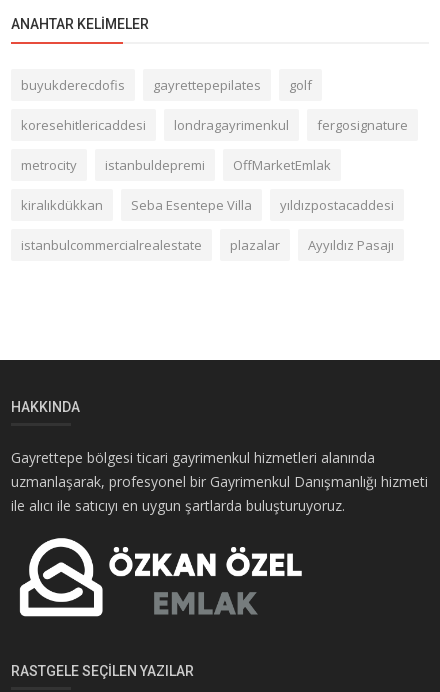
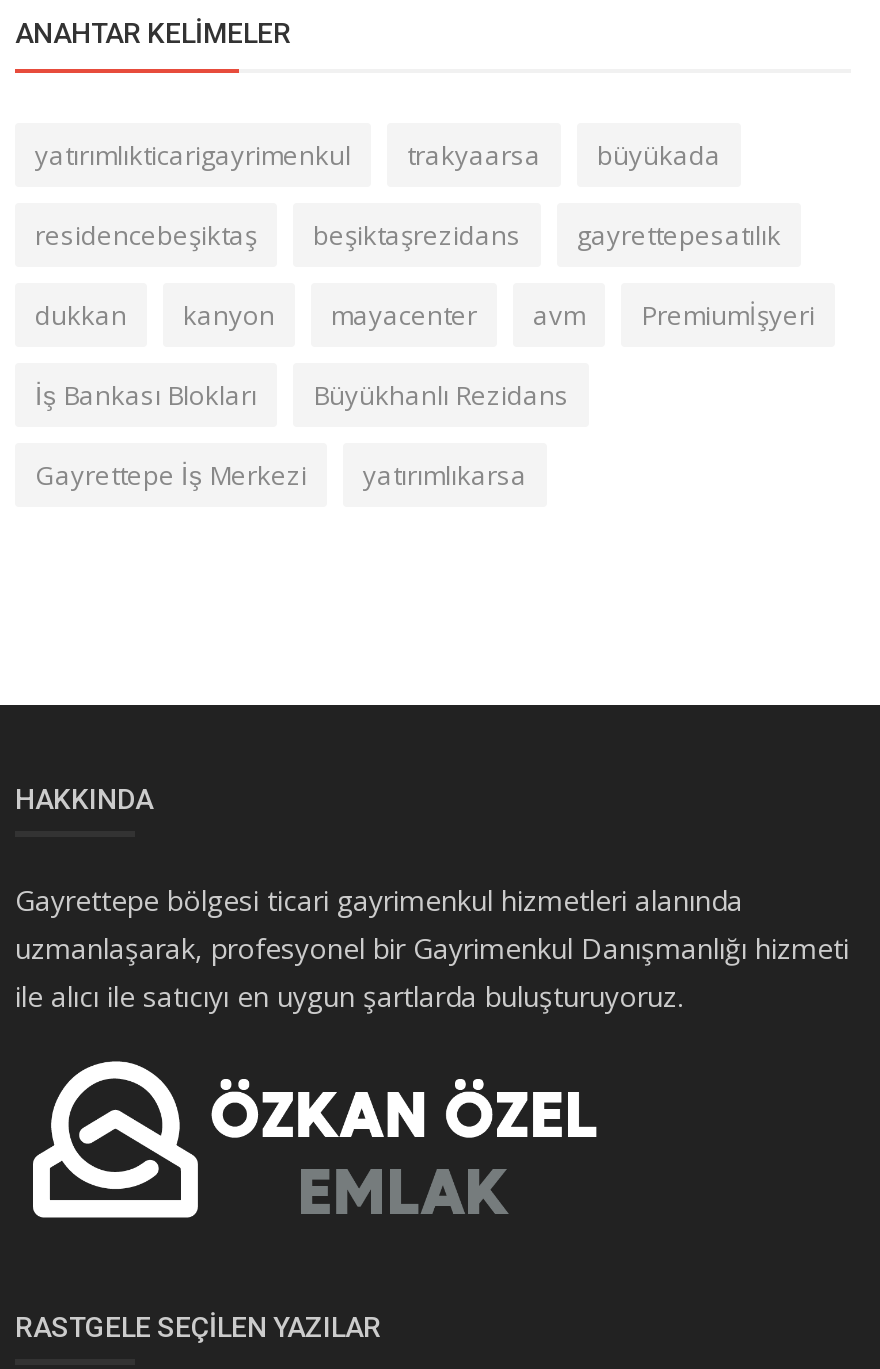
- buyukderecdofis
- gayrettepepilates
- golf
+ yatırımlıkticarigayrimenkul
+ trakyaarsa
+ büyükada

- koresehitlericaddesi
- londragayrimenkul
- fergosignature
+ residencebeşiktaş
+ beşiktaşrezidans
+ gayrettepesatılık

- metrocity
- istanbuldepremi
- OffMarketEmlak
+ dukkan
+ kanyon
+ mayacenter
+ avm
+ Premiumİşyeri

- kiralıkdükkan
- Seba Esentepe Villa
- yıldızpostacaddesi
+ İş Bankası Blokları
+ Büyükhanlı Rezidans

- istanbulcommercialrealestate
- plazalar
- Ayyıldız Pasajı
+ Gayrettepe İş Merkezi
+ yatırımlıkarsa
